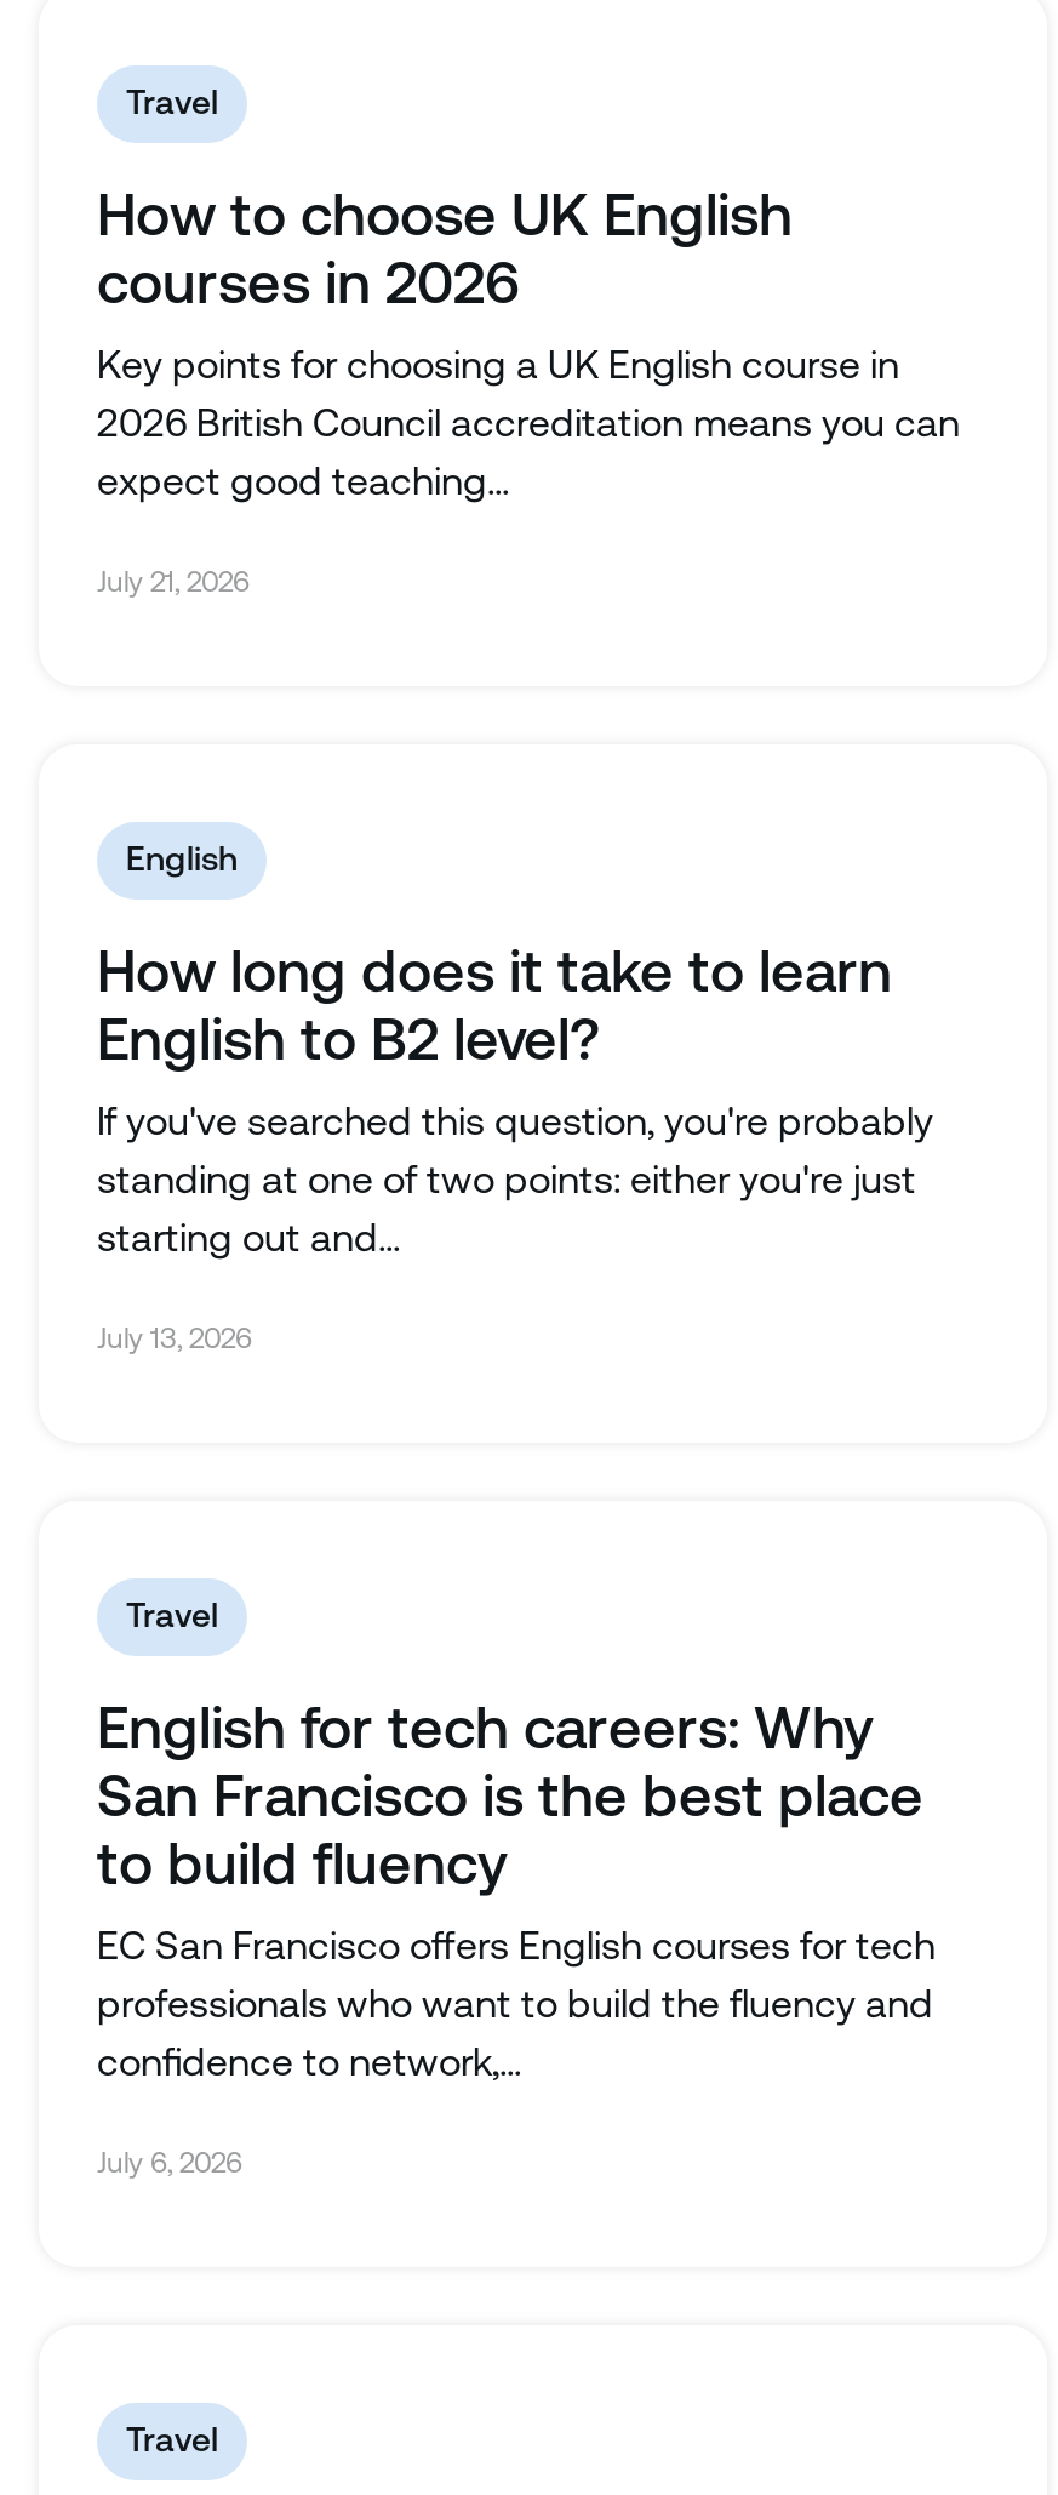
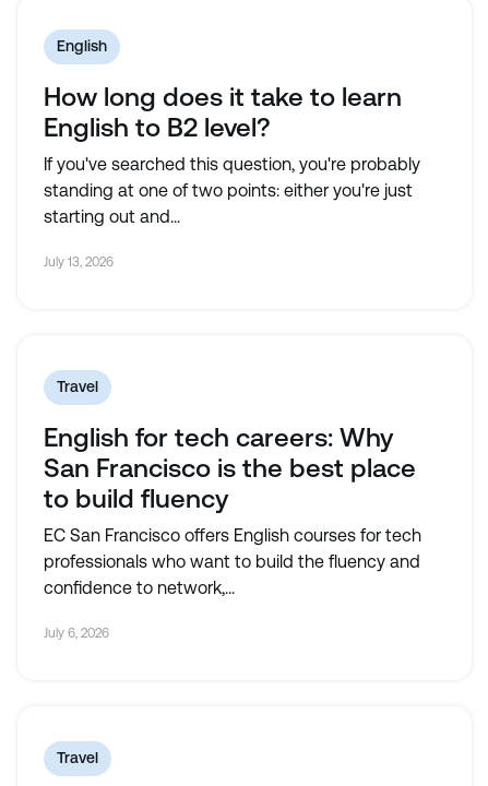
- Travel
- How to choose UK English
- courses in 2026
- Key points for choosing a UK English course in
- 2026 British Council accreditation means you can
- expect good teaching...
- July 21, 2026
